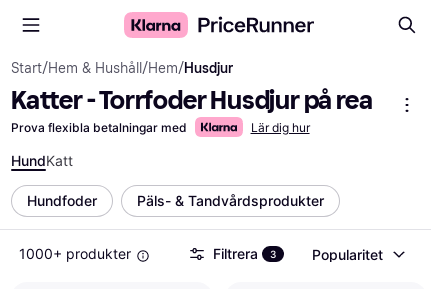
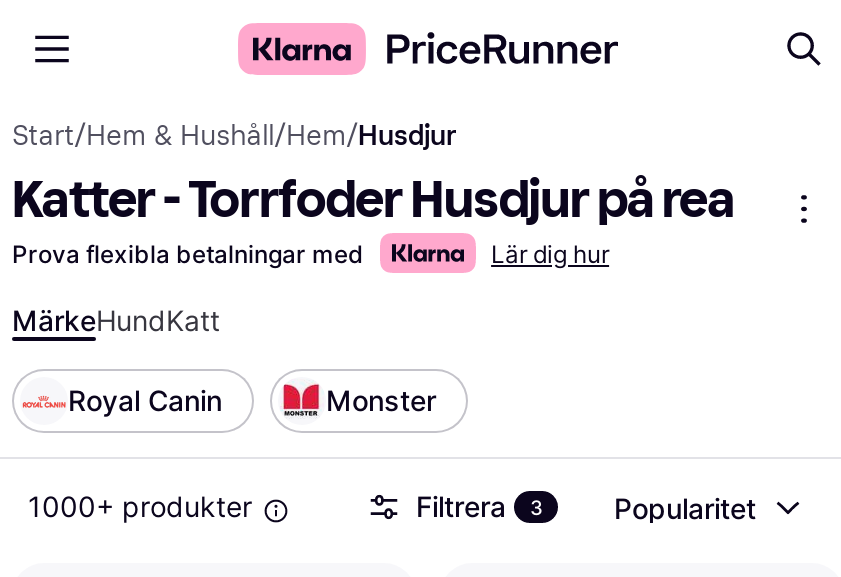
- HundKatt
+ MärkeHundKatt

- Hundfoder
- Päls- & Tandvårdsprodukter
+ Royal Canin
+ Monster
